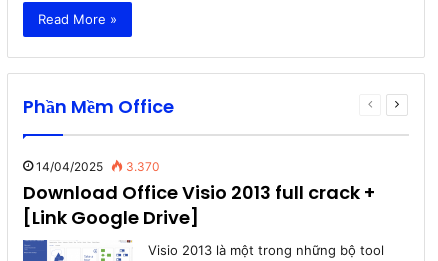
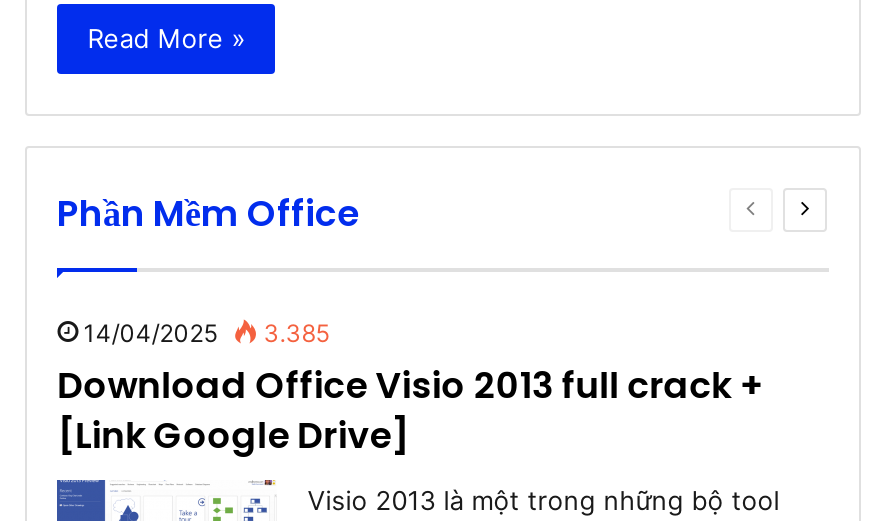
- 14/04/2025 3.370
+ 14/04/2025 3.385
